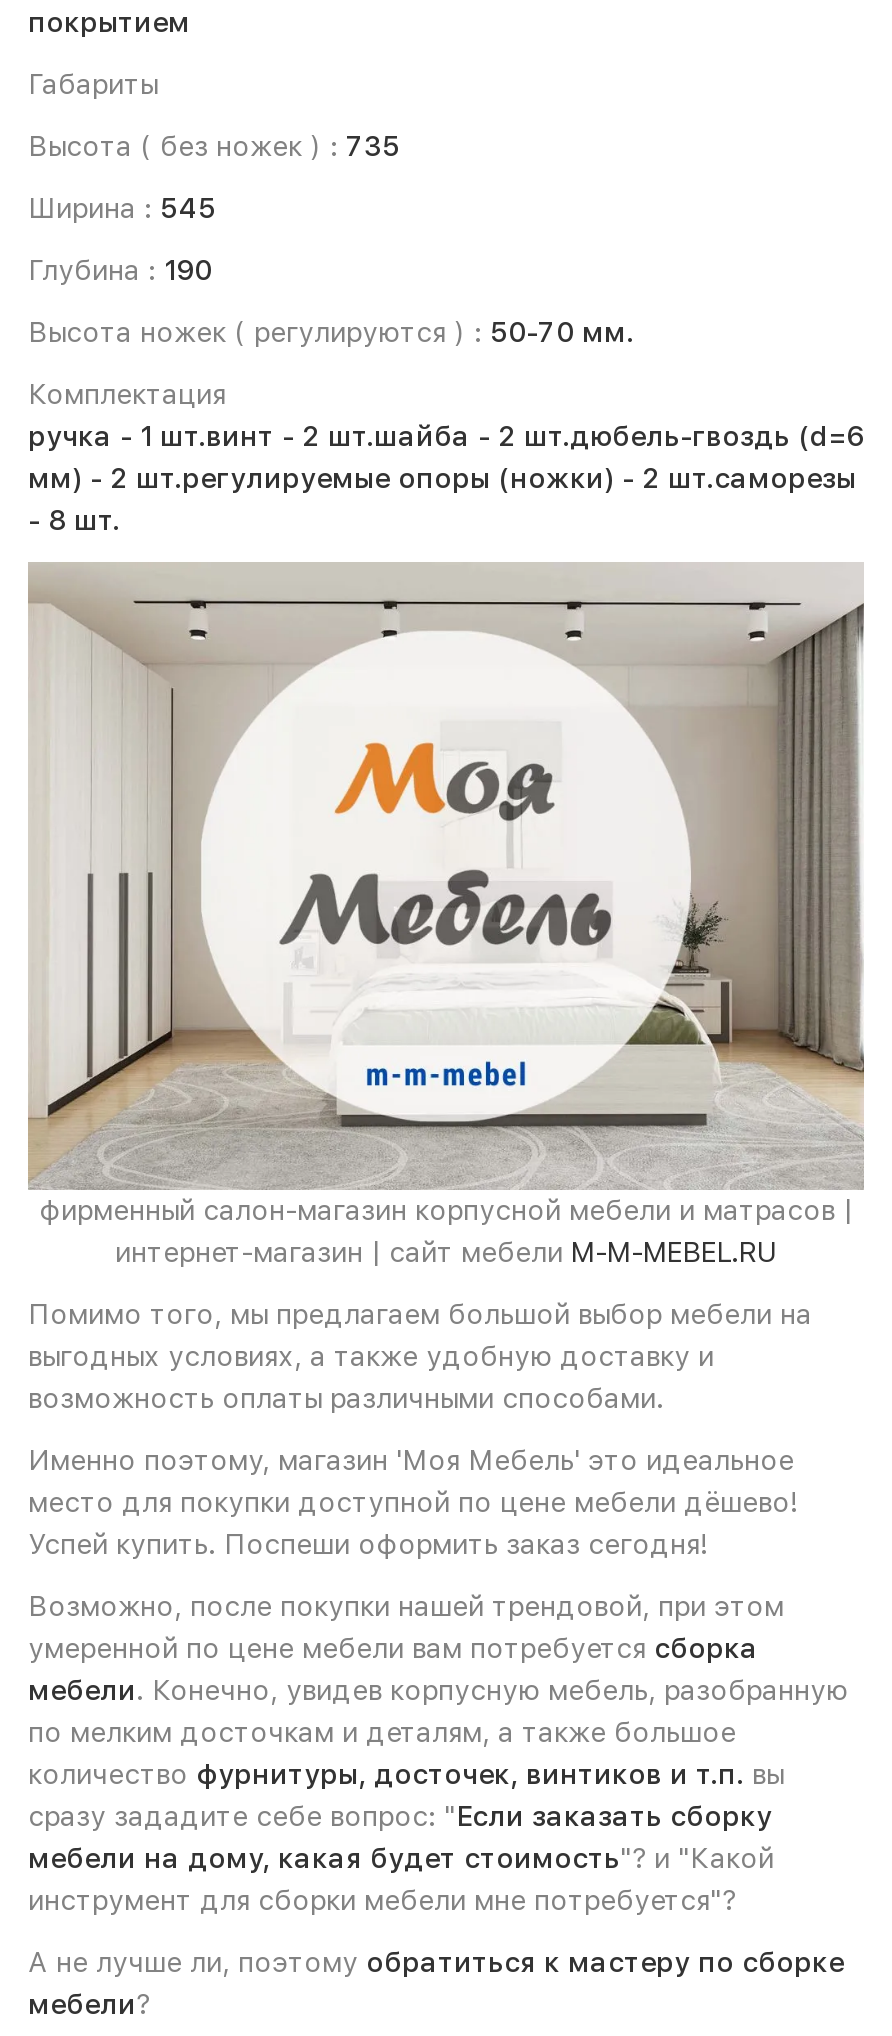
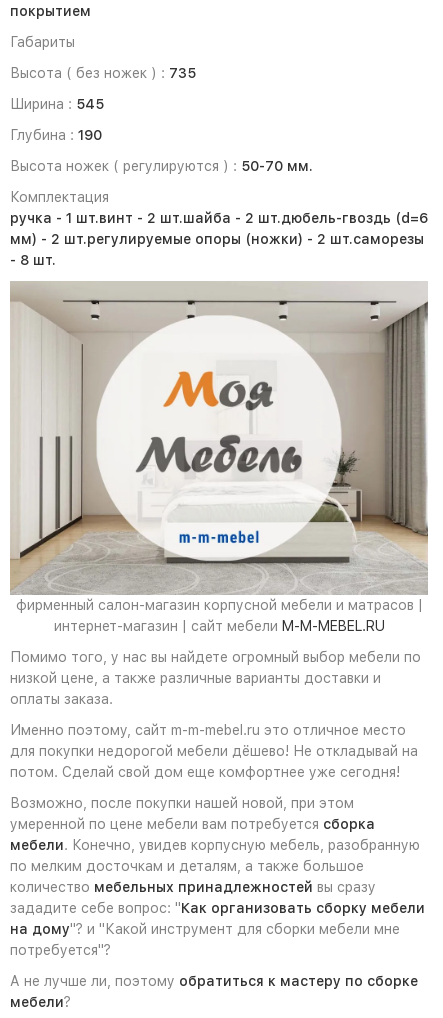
- Помимо того, мы предлагаем большой выбор мебели на
- выгодных условиях, а также удобную доставку и
- возможность оплаты различными способами.
+ Помимо того, у нас вы найдете огромный выбор мебели по
+ низкой цене, а также различные варианты доставки и
+ оплаты заказа.

- Именно поэтому, магазин 'Моя Мебель' это идеальное
- место для покупки доступной по цене мебели дёшево!
- Успей купить. Поспеши оформить заказ сегодня!
+ Именно поэтому, сайт m-m-mebel.ru это отличное место
+ для покупки недорогой мебели дёшево! Не откладывай на
+ потом. Сделай свой дом еще комфортнее уже сегодня!

- Возможно, после покупки нашей трендовой, при этом
+ Возможно, после покупки нашей новой, при этом

- количество фурнитуры, досточек, винтиков и т.п. вы
- сразу зададите себе вопрос: " Если заказать сборку
- мебели на дому, какая будет стоимость"? и "Какой
- инструмент для сборки мебели мне потребуется"?
+ количество мебельных принадлежностей вы сразу
+ зададите себе вопрос: " Как организовать сборку мебели
+ на дому"? и "Какой инструмент для сборки мебели мне
+ потребуется"?
